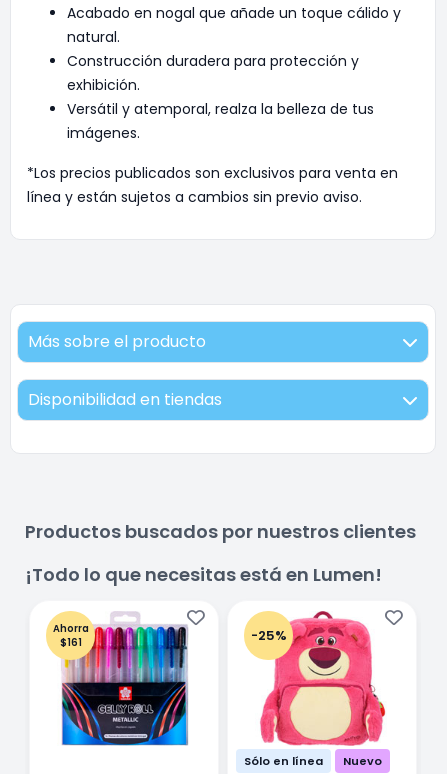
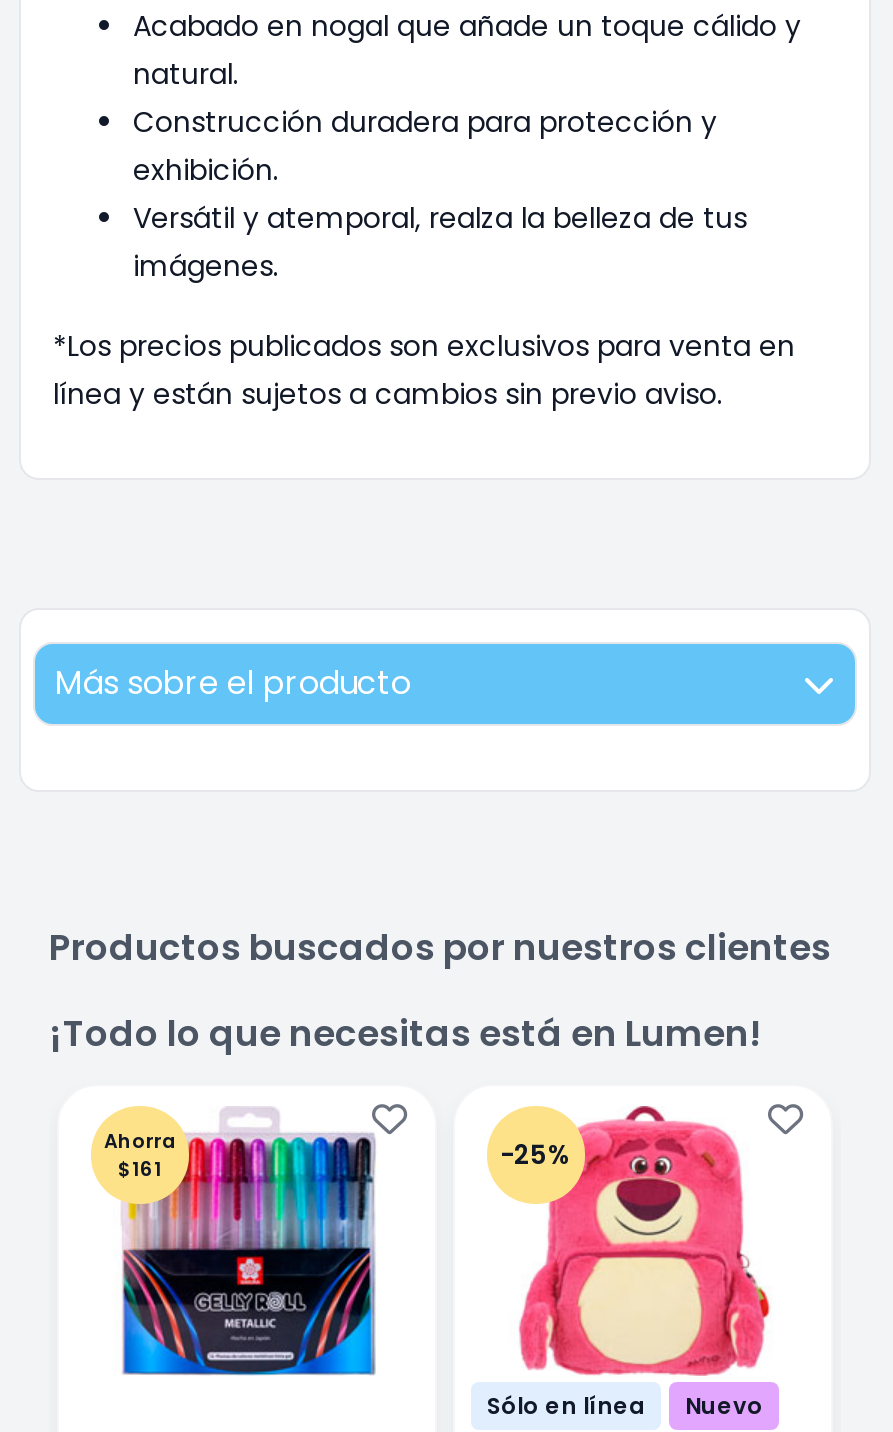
- Disponibilidad en tiendas
